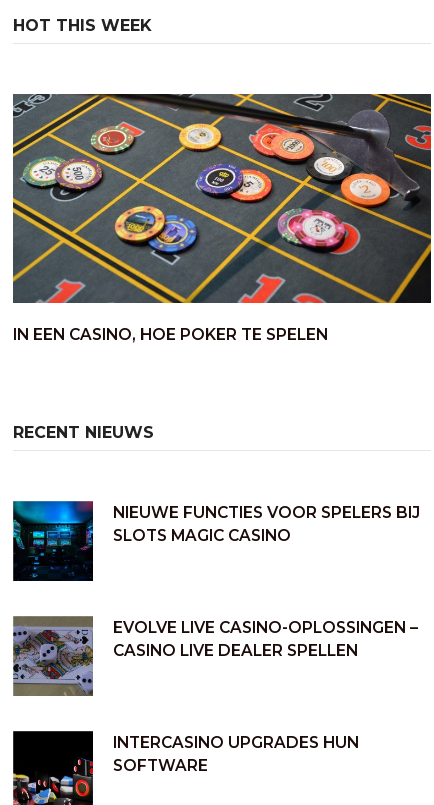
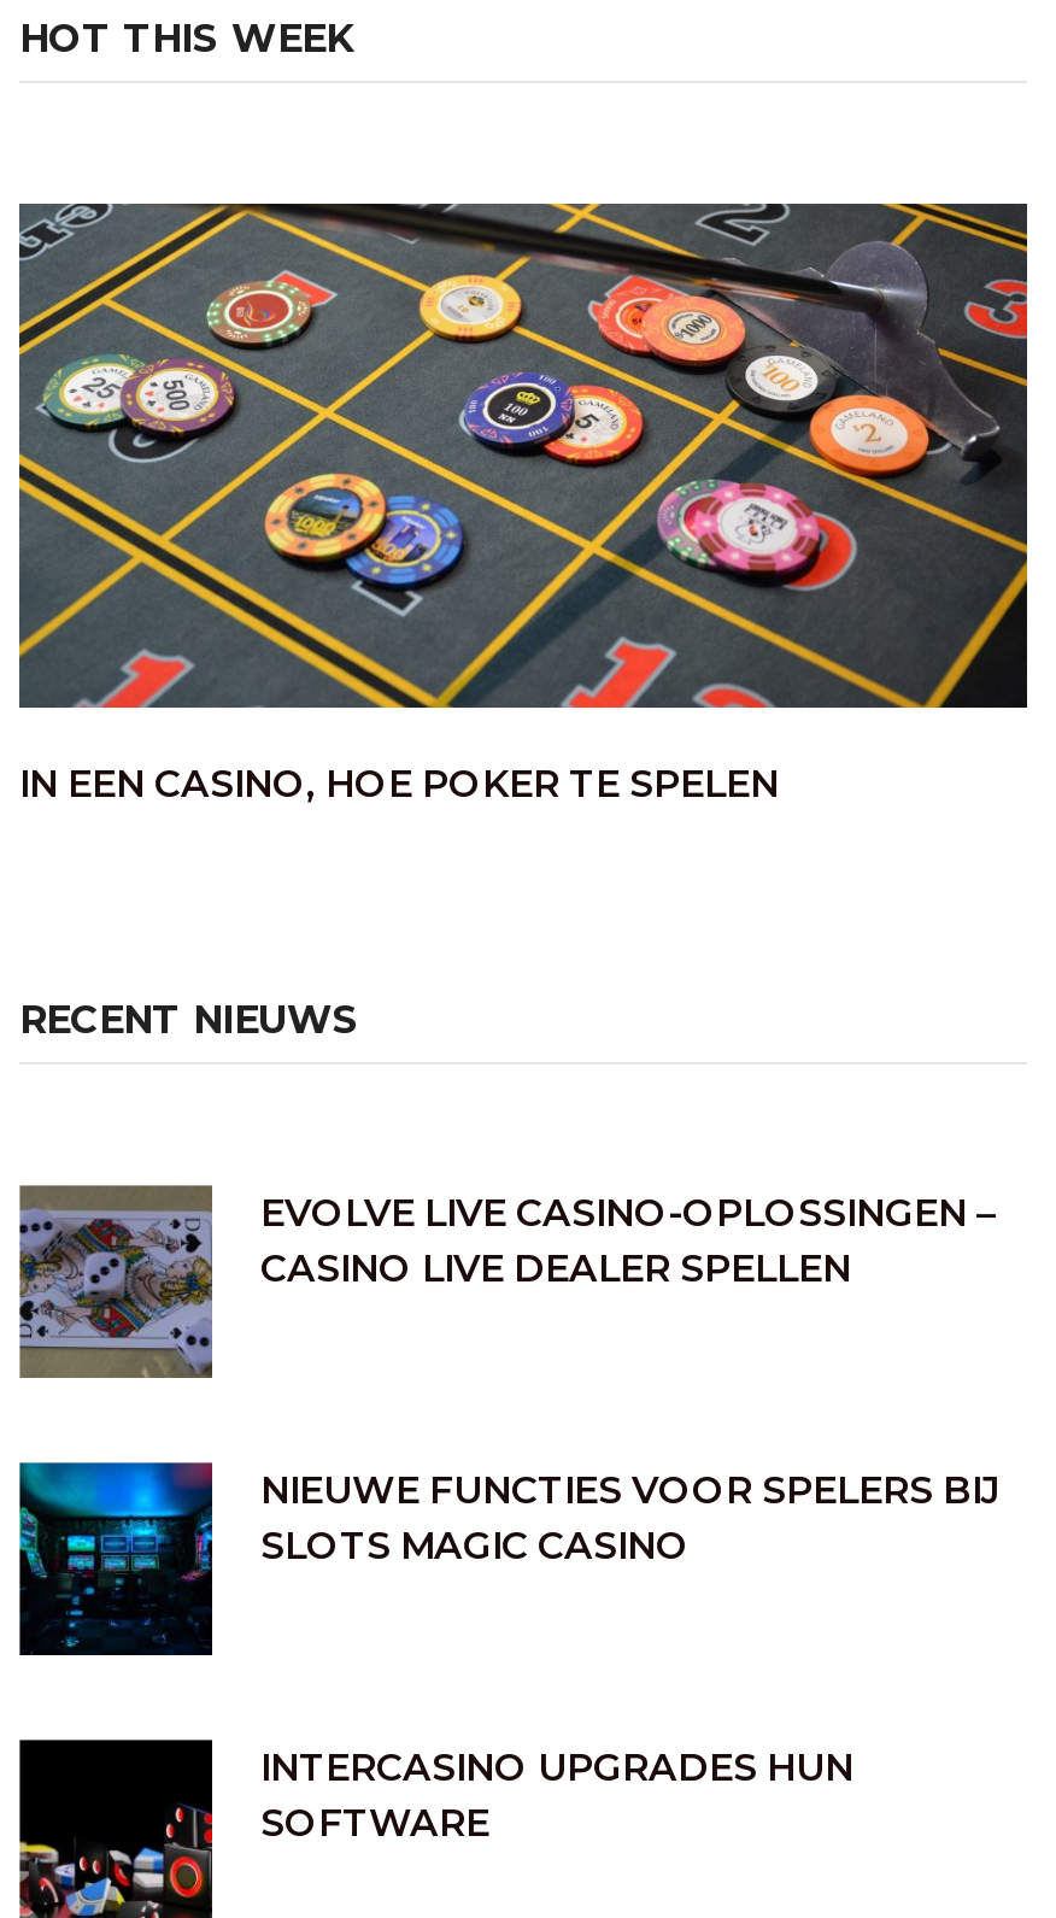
moved down: [image] | NIEUWE FUNCTIES VOOR SPELERS BIJ | SLOTS MAGIC CASINO

moved up: [image] | EVOLVE LIVE CASINO-OPLOSSINGEN – | CASINO LIVE DEALER SPELLEN
